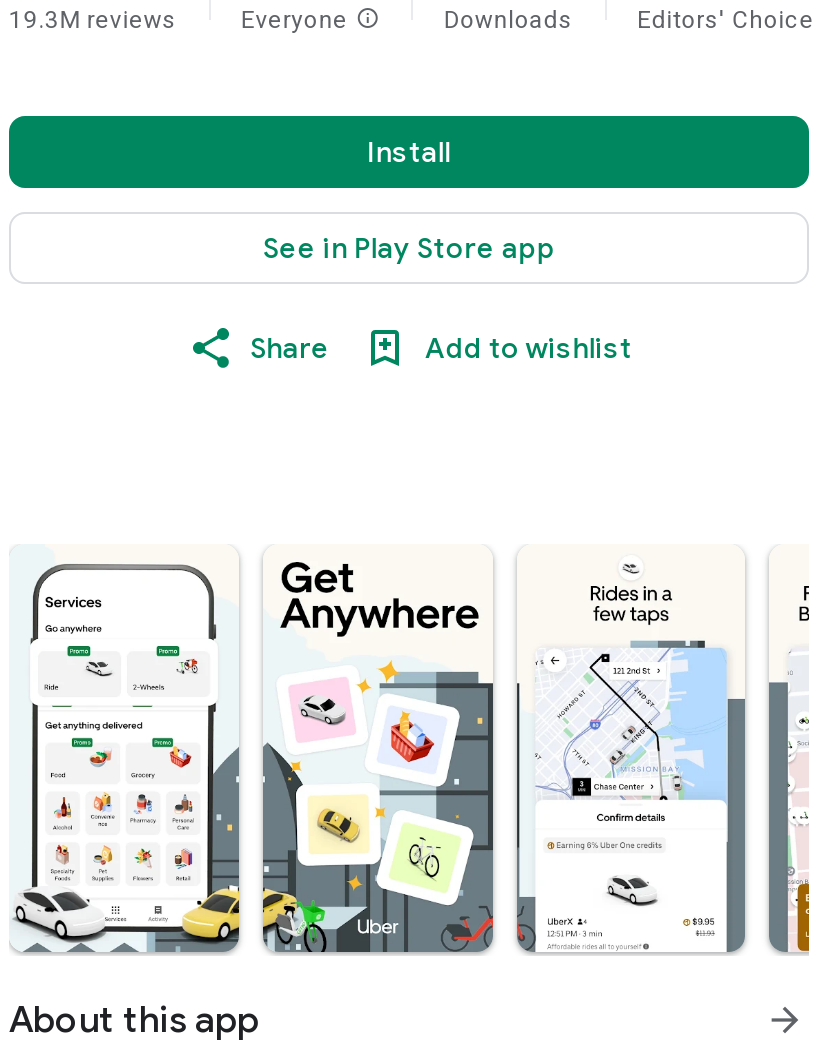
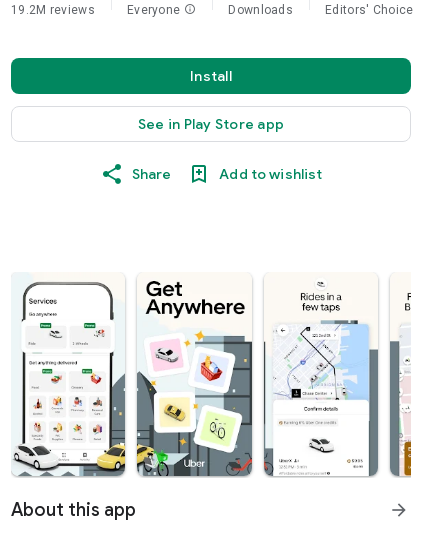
- 19.3M reviews
+ 19.2M reviews
